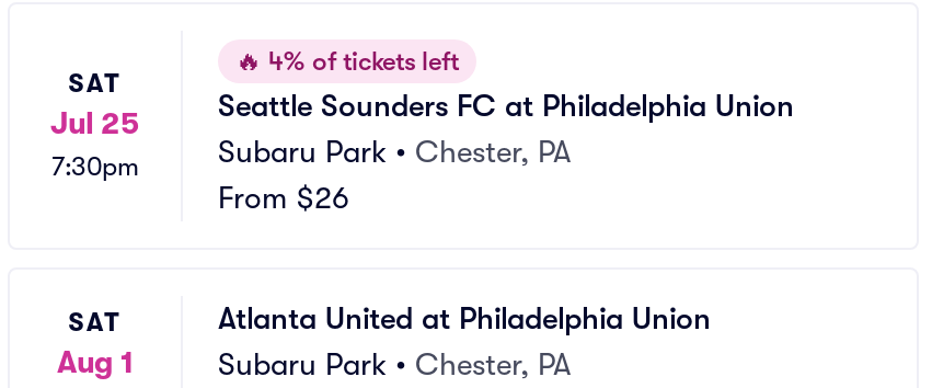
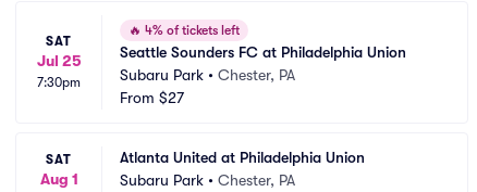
- From $26
+ From $27
